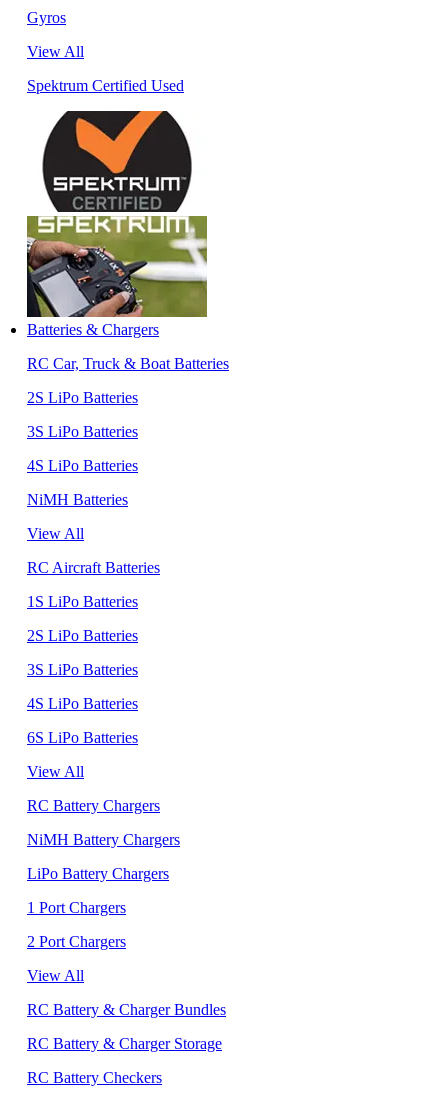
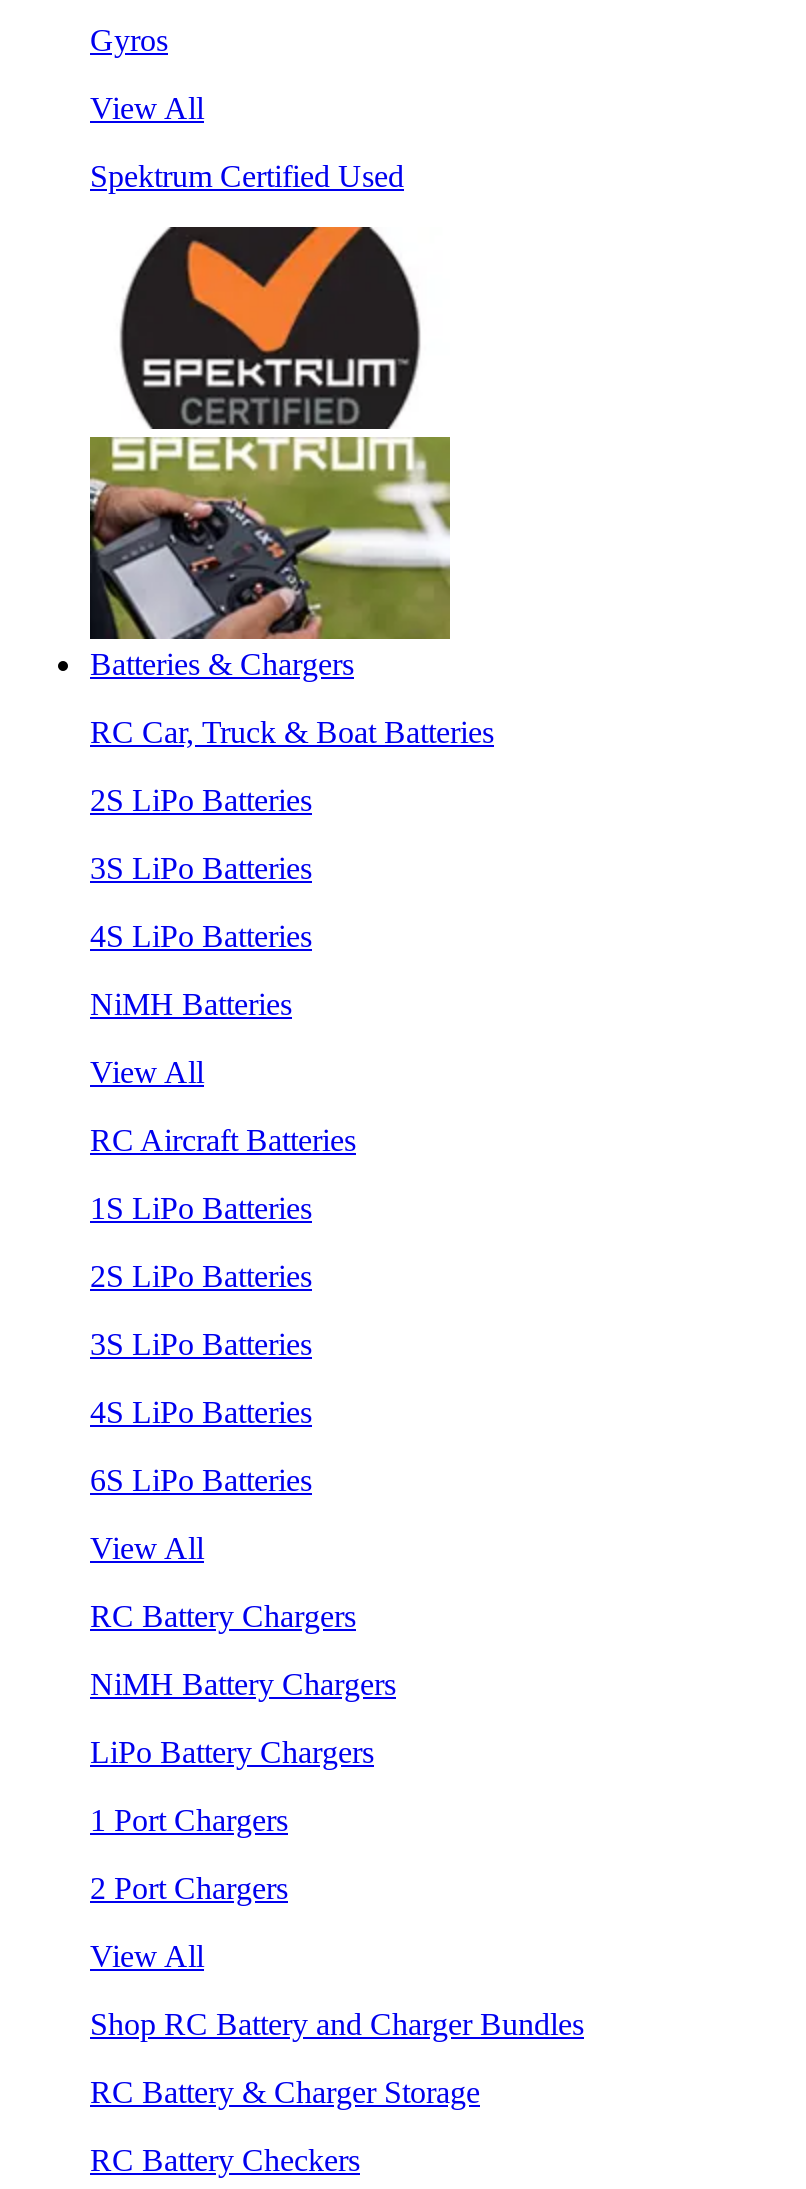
- RC Battery & Charger Bundles
+ Shop RC Battery and Charger Bundles
